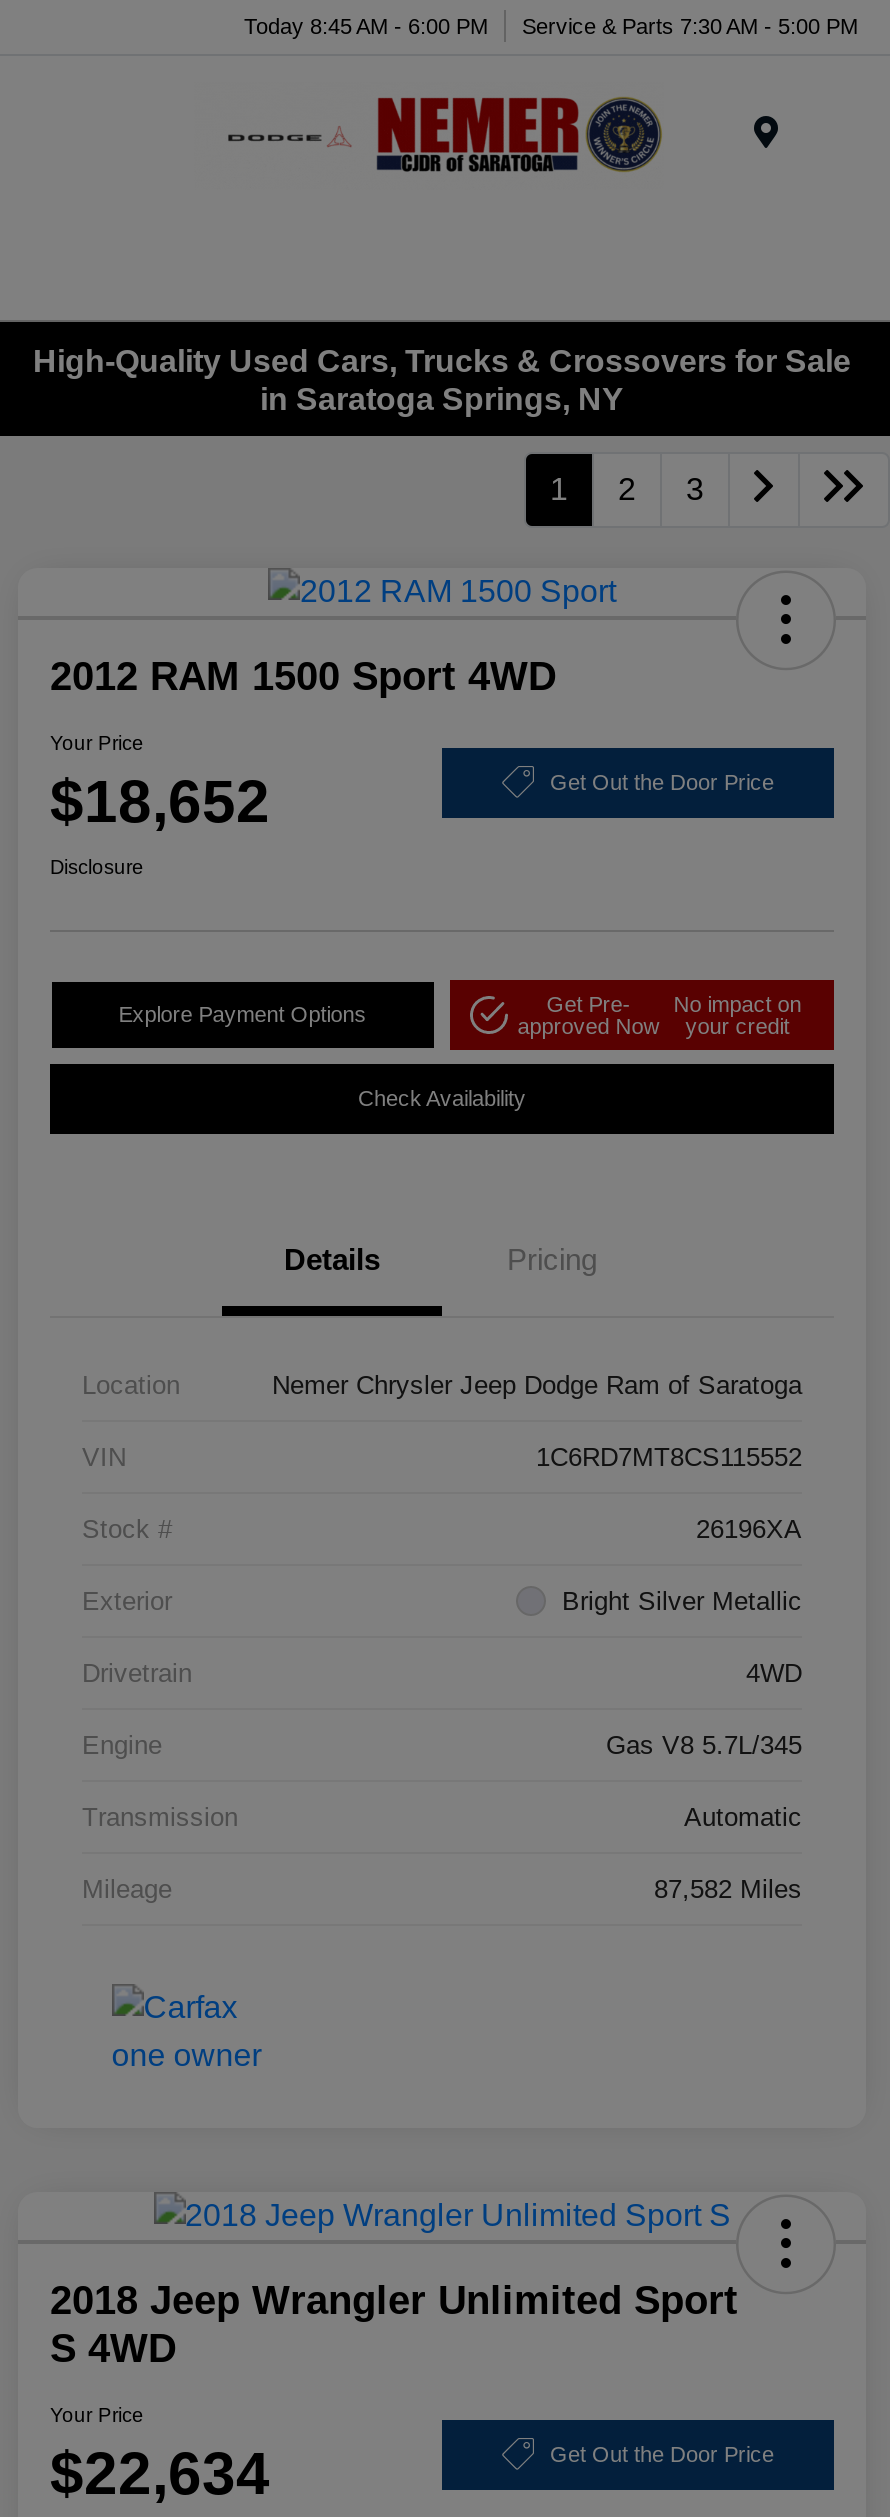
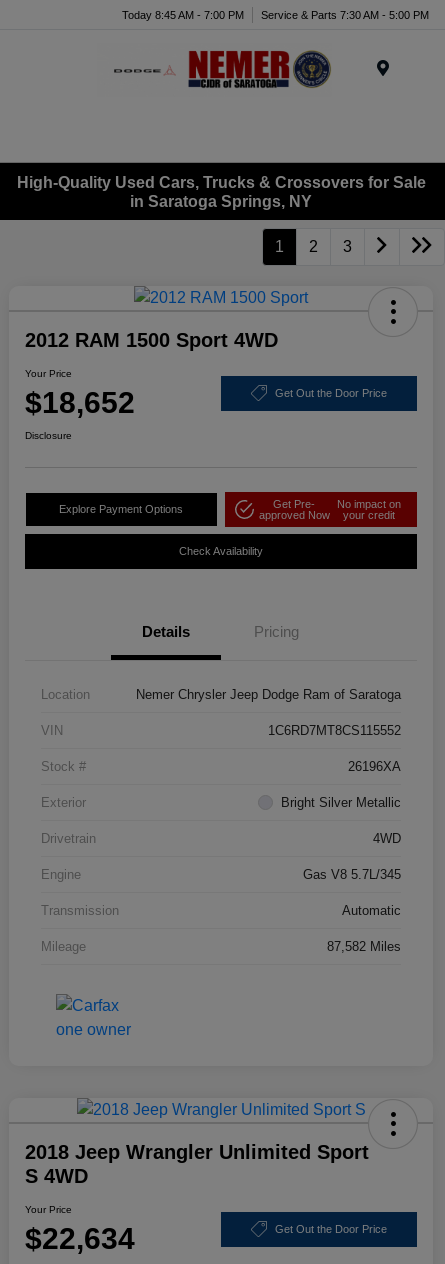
- Today 8:45 AM - 6:00 PM Service & Parts 7:30 AM - 5:00 PM
+ Today 8:45 AM - 7:00 PM Service & Parts 7:30 AM - 5:00 PM
